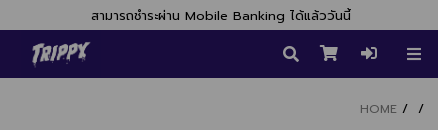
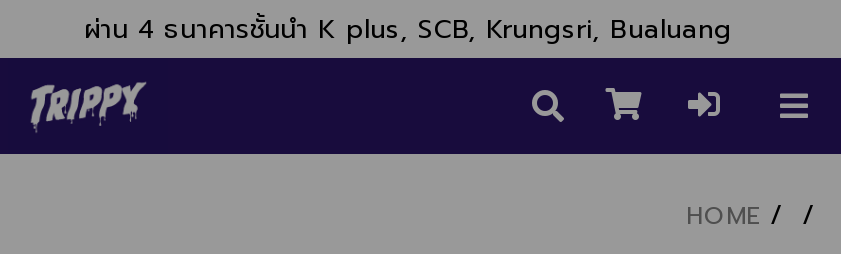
- สามารถชำระผ่าน Mobile Banking ได้แล้ววันนี้
+ ผ่าน 4 ธนาคารชั้นนำ K plus, SCB, Krungsri, Bualuang
